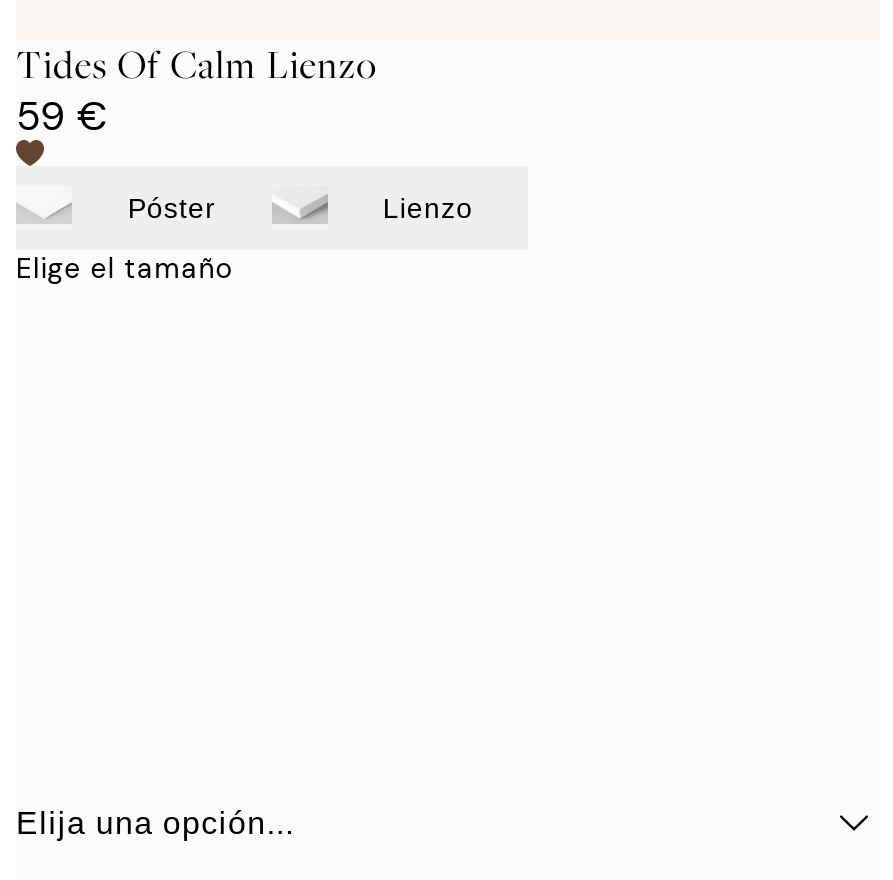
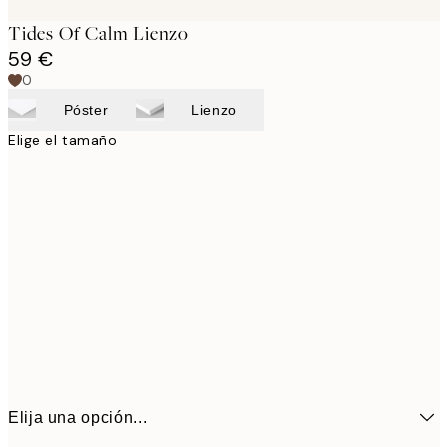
+ 0
